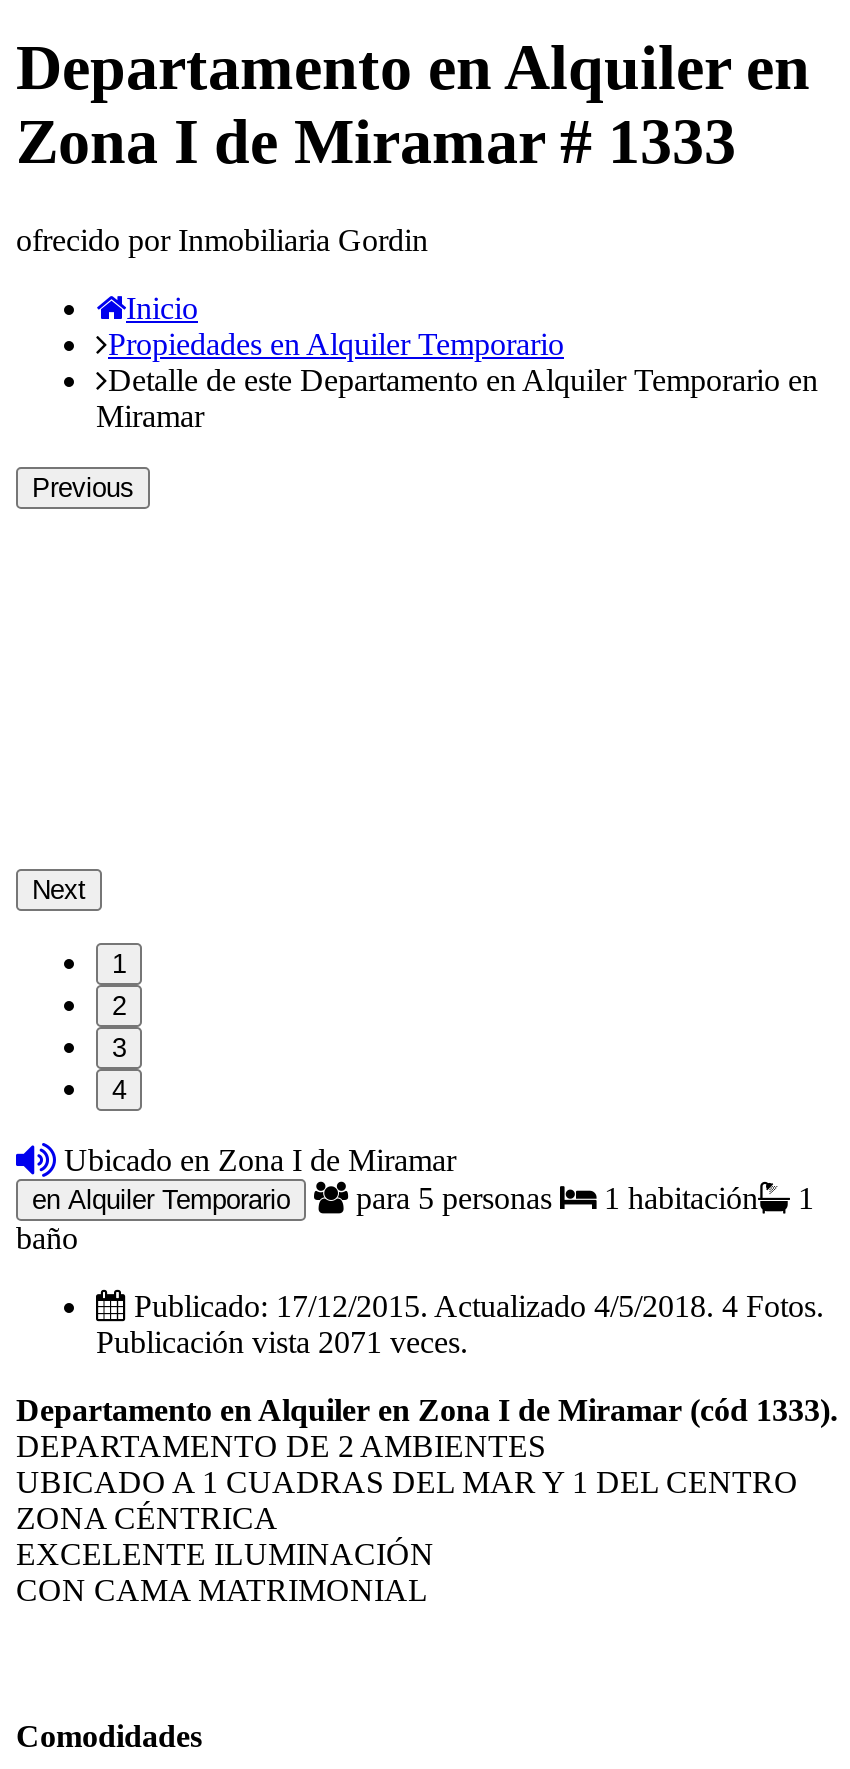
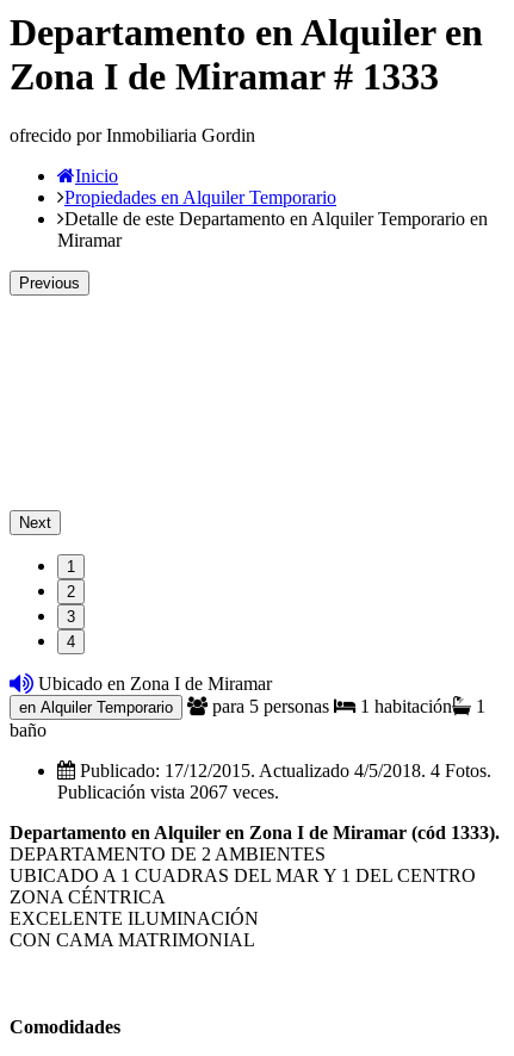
- Publicación vista 2071 veces.
+ Publicación vista 2067 veces.
